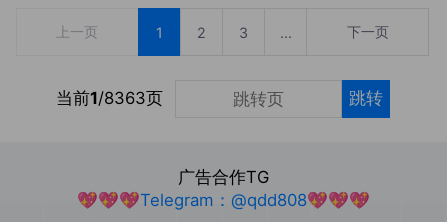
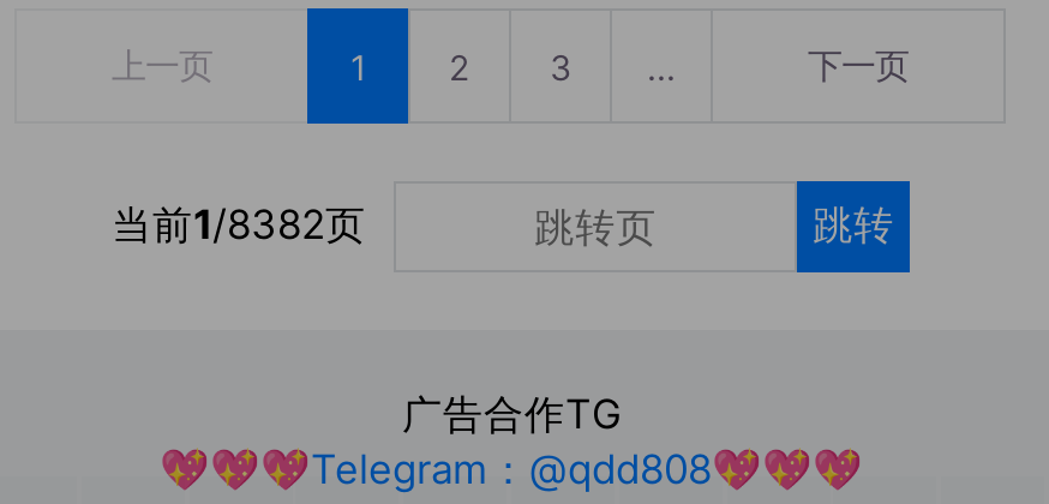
- 当前1/8363页
+ 当前1/8382页
